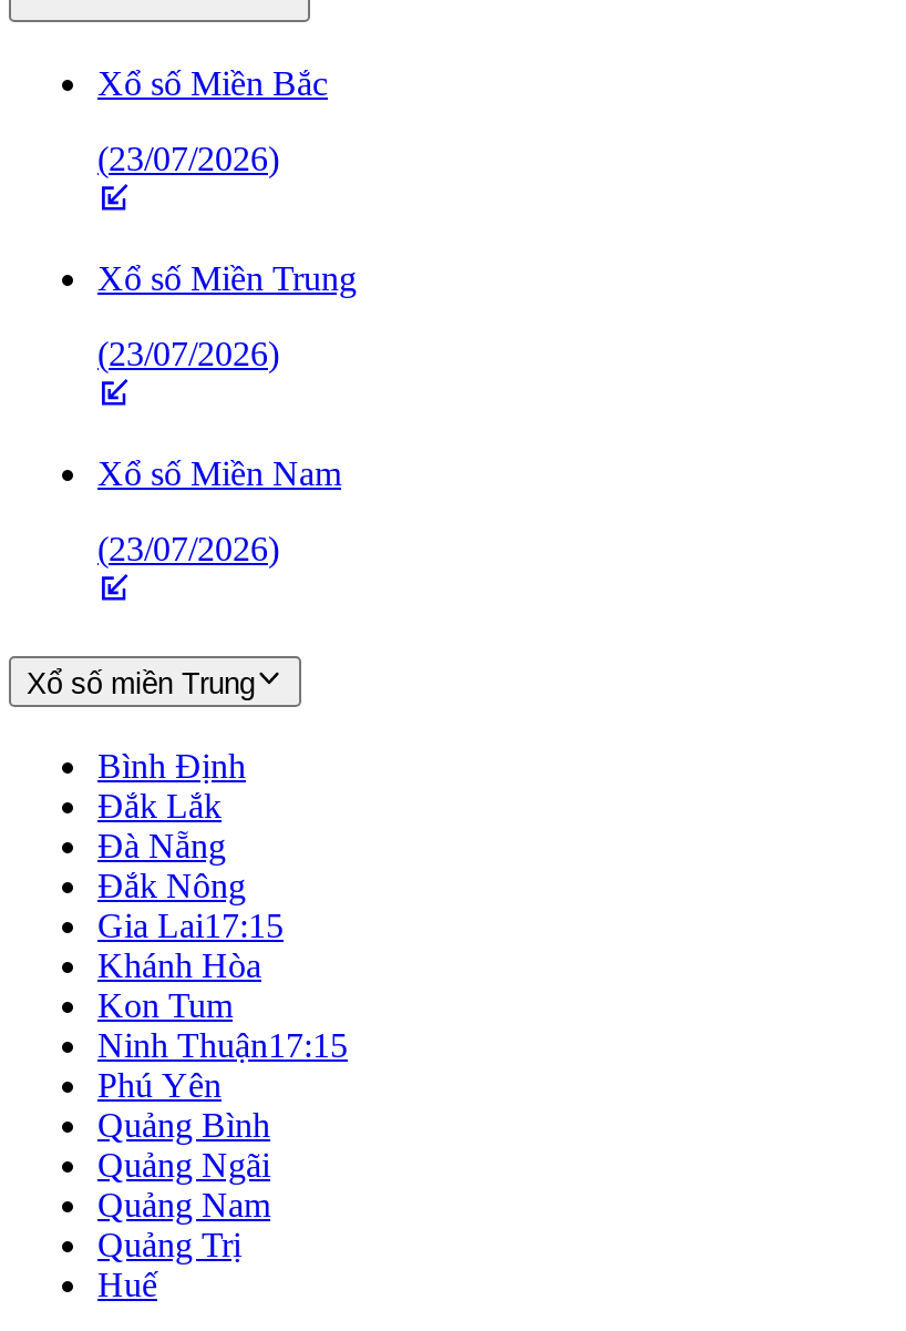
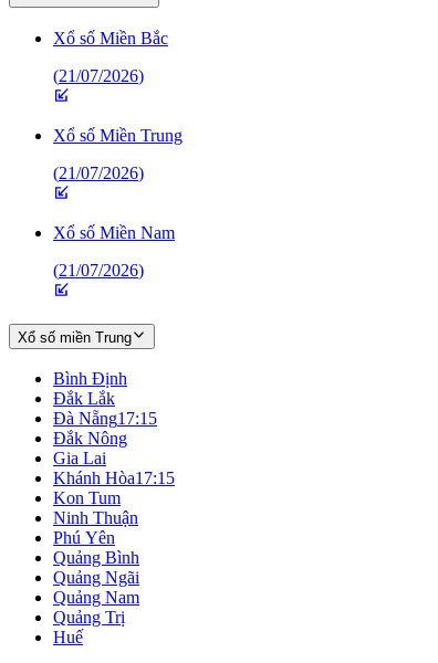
- (23/07/2026)
+ (21/07/2026)

- (23/07/2026)
+ (21/07/2026)

- (23/07/2026)
+ (21/07/2026)

- Đà Nẵng
+ Đà Nẵng17:15

- Gia Lai17:15
- Khánh Hòa
+ Gia Lai
+ Khánh Hòa17:15

- Ninh Thuận17:15
+ Ninh Thuận
